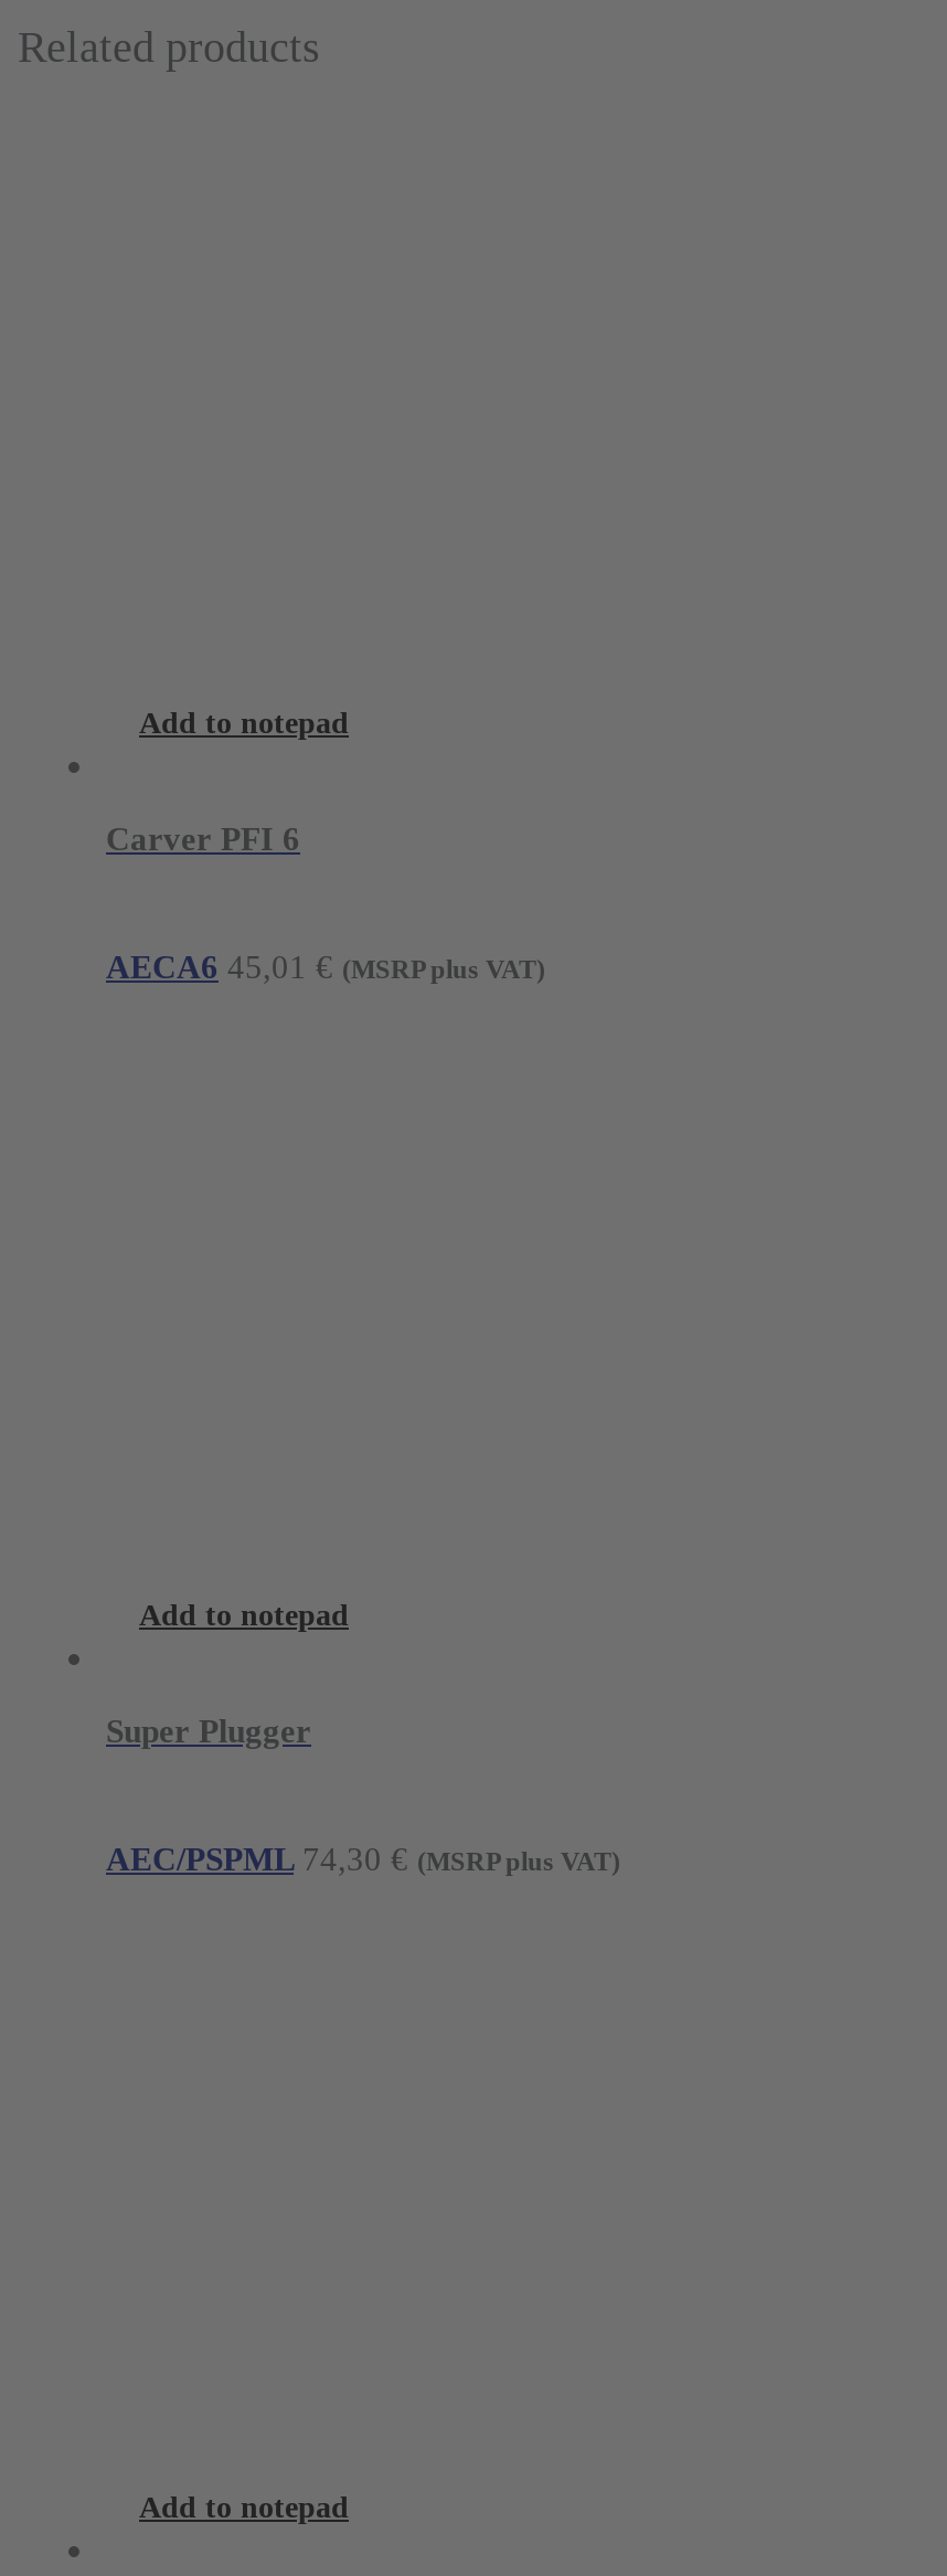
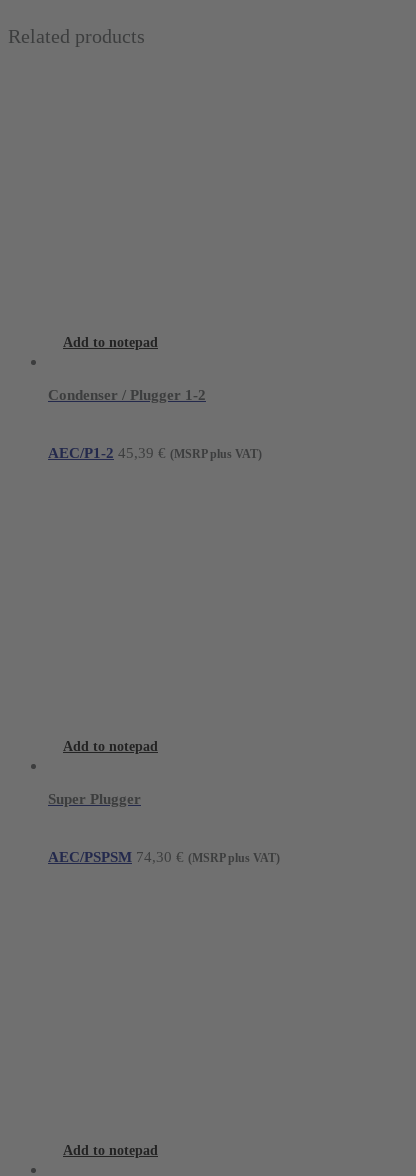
- Carver PFI 6
+ Condenser / Plugger 1-2

- AECA6 45,01 € (MSRP plus VAT)
+ AEC/P1-2 45,39 € (MSRP plus VAT)

- AEC/PSPML 74,30 € (MSRP plus VAT)
+ AEC/PSPSM 74,30 € (MSRP plus VAT)
